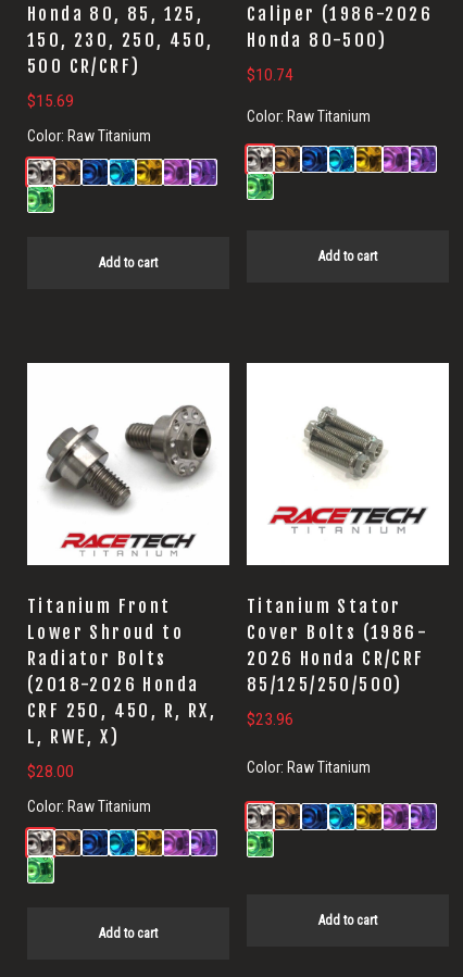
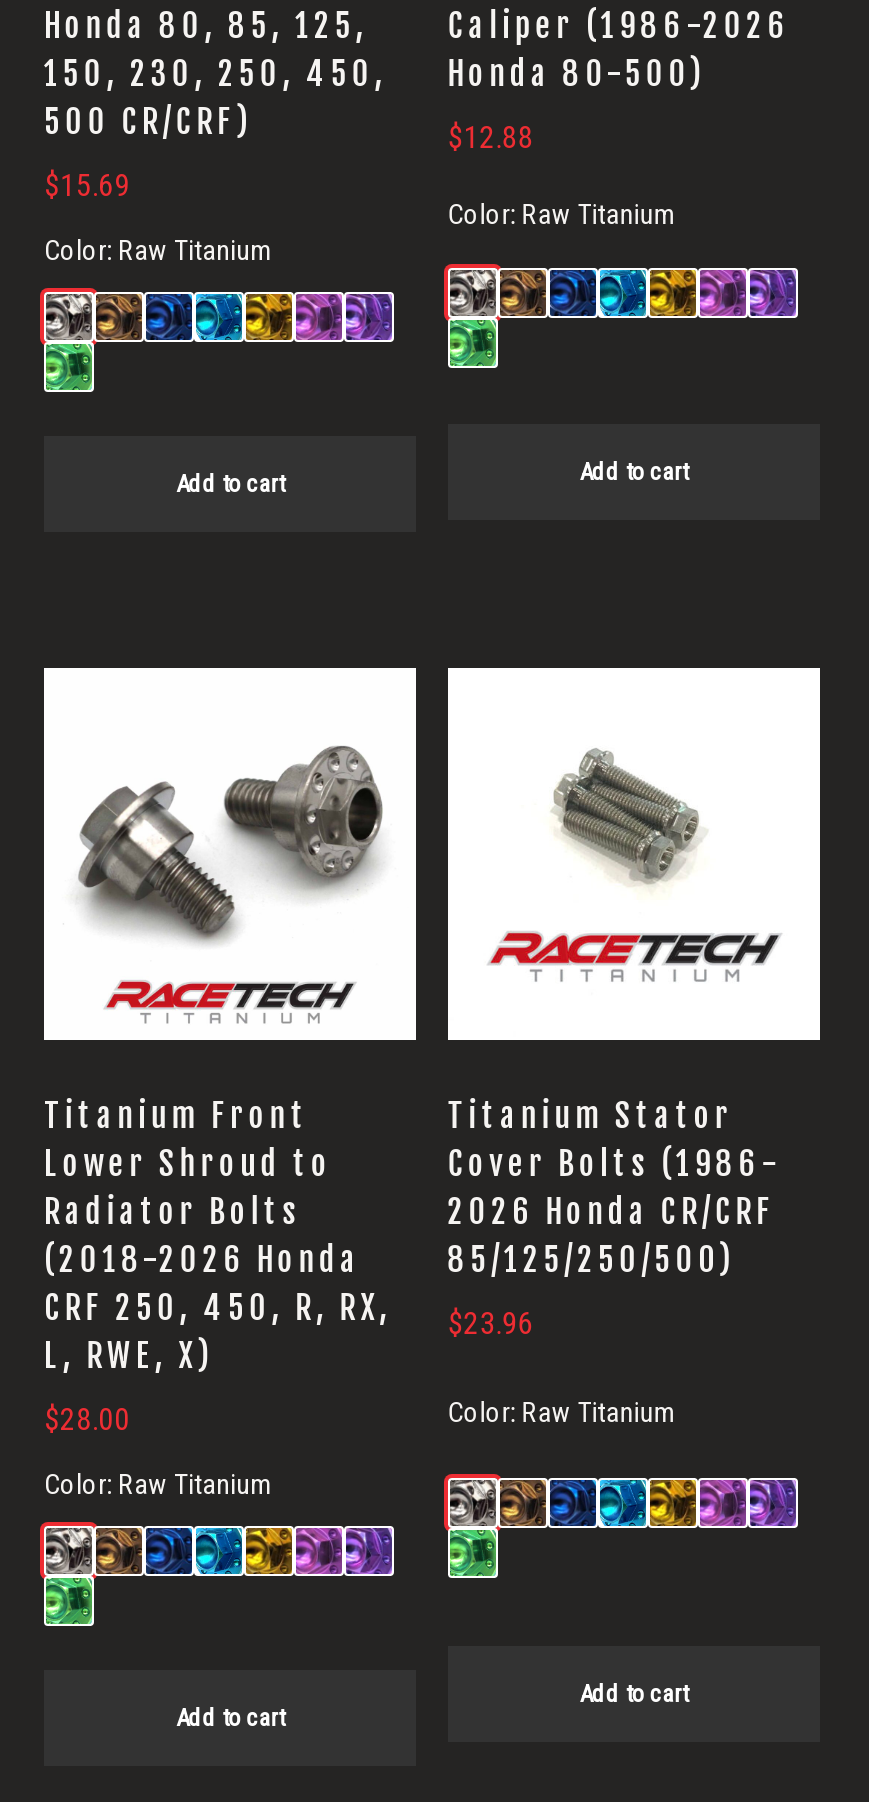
- $10.74
+ $12.88
